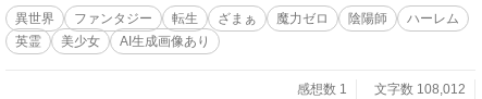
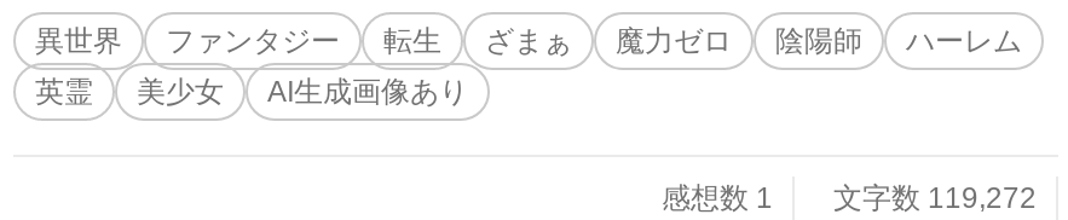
- 文字数 108,012
+ 文字数 119,272
